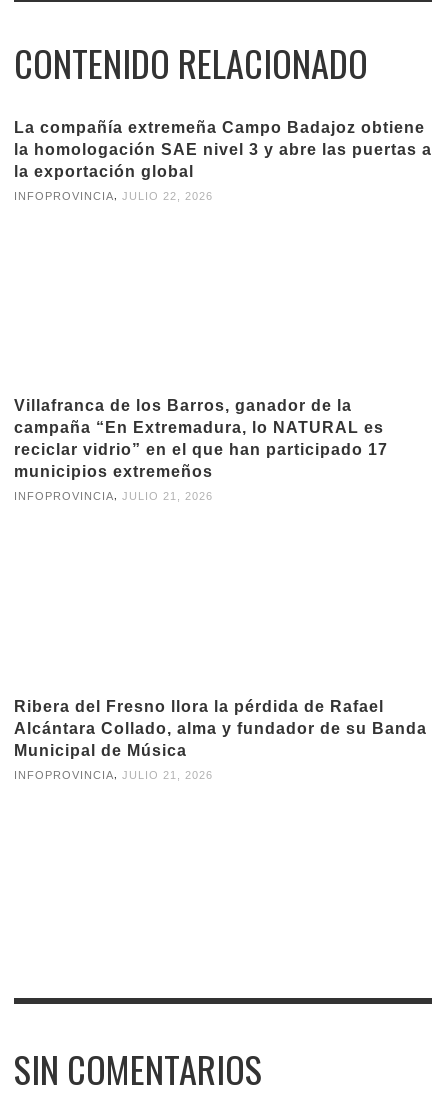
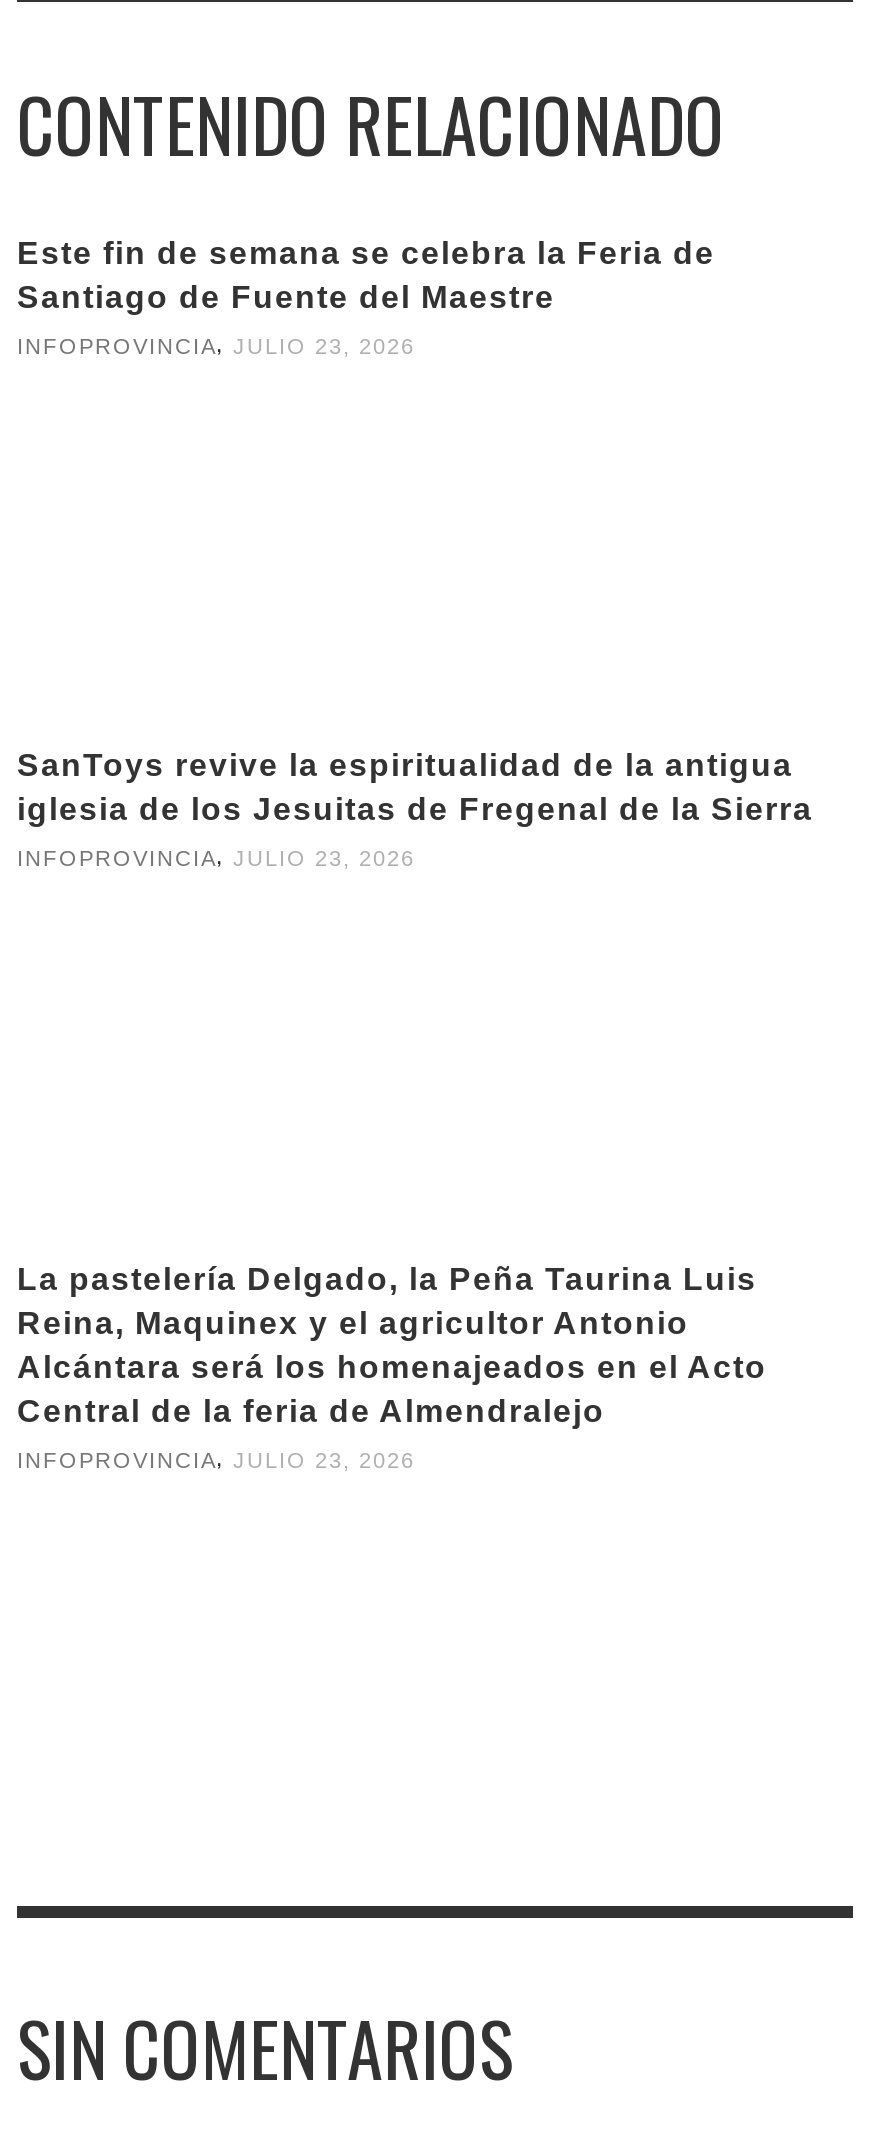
- La compañía extremeña Campo Badajoz obtiene
- la homologación SAE nivel 3 y abre las puertas a
- la exportación global
- INFOPROVINCIA, JULIO 22, 2026
+ Este fin de semana se celebra la Feria de
+ Santiago de Fuente del Maestre
+ INFOPROVINCIA, JULIO 23, 2026

- Villafranca de los Barros, ganador de la
- campaña “En Extremadura, lo NATURAL es
- reciclar vidrio” en el que han participado 17
- municipios extremeños
- INFOPROVINCIA, JULIO 21, 2026
+ SanToys revive la espiritualidad de la antigua
+ iglesia de los Jesuitas de Fregenal de la Sierra
+ INFOPROVINCIA, JULIO 23, 2026

- Ribera del Fresno llora la pérdida de Rafael
- Alcántara Collado, alma y fundador de su Banda
- Municipal de Música
- INFOPROVINCIA, JULIO 21, 2026
+ La pastelería Delgado, la Peña Taurina Luis
+ Reina, Maquinex y el agricultor Antonio
+ Alcántara será los homenajeados en el Acto
+ Central de la feria de Almendralejo
+ INFOPROVINCIA, JULIO 23, 2026
